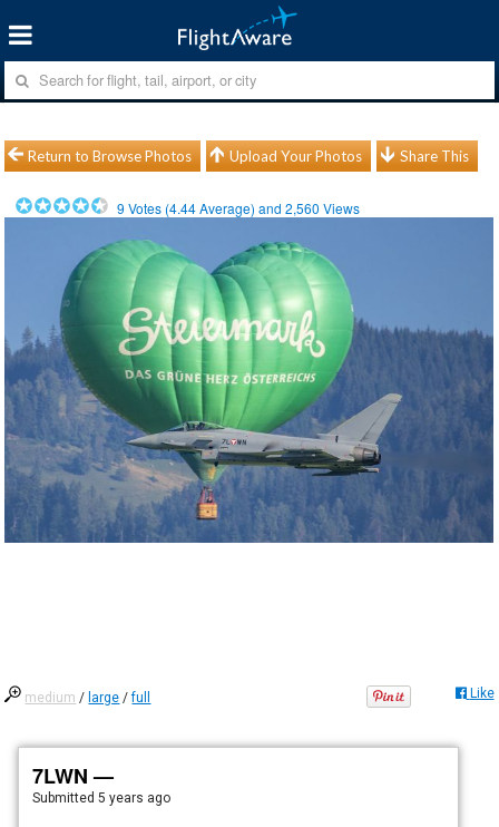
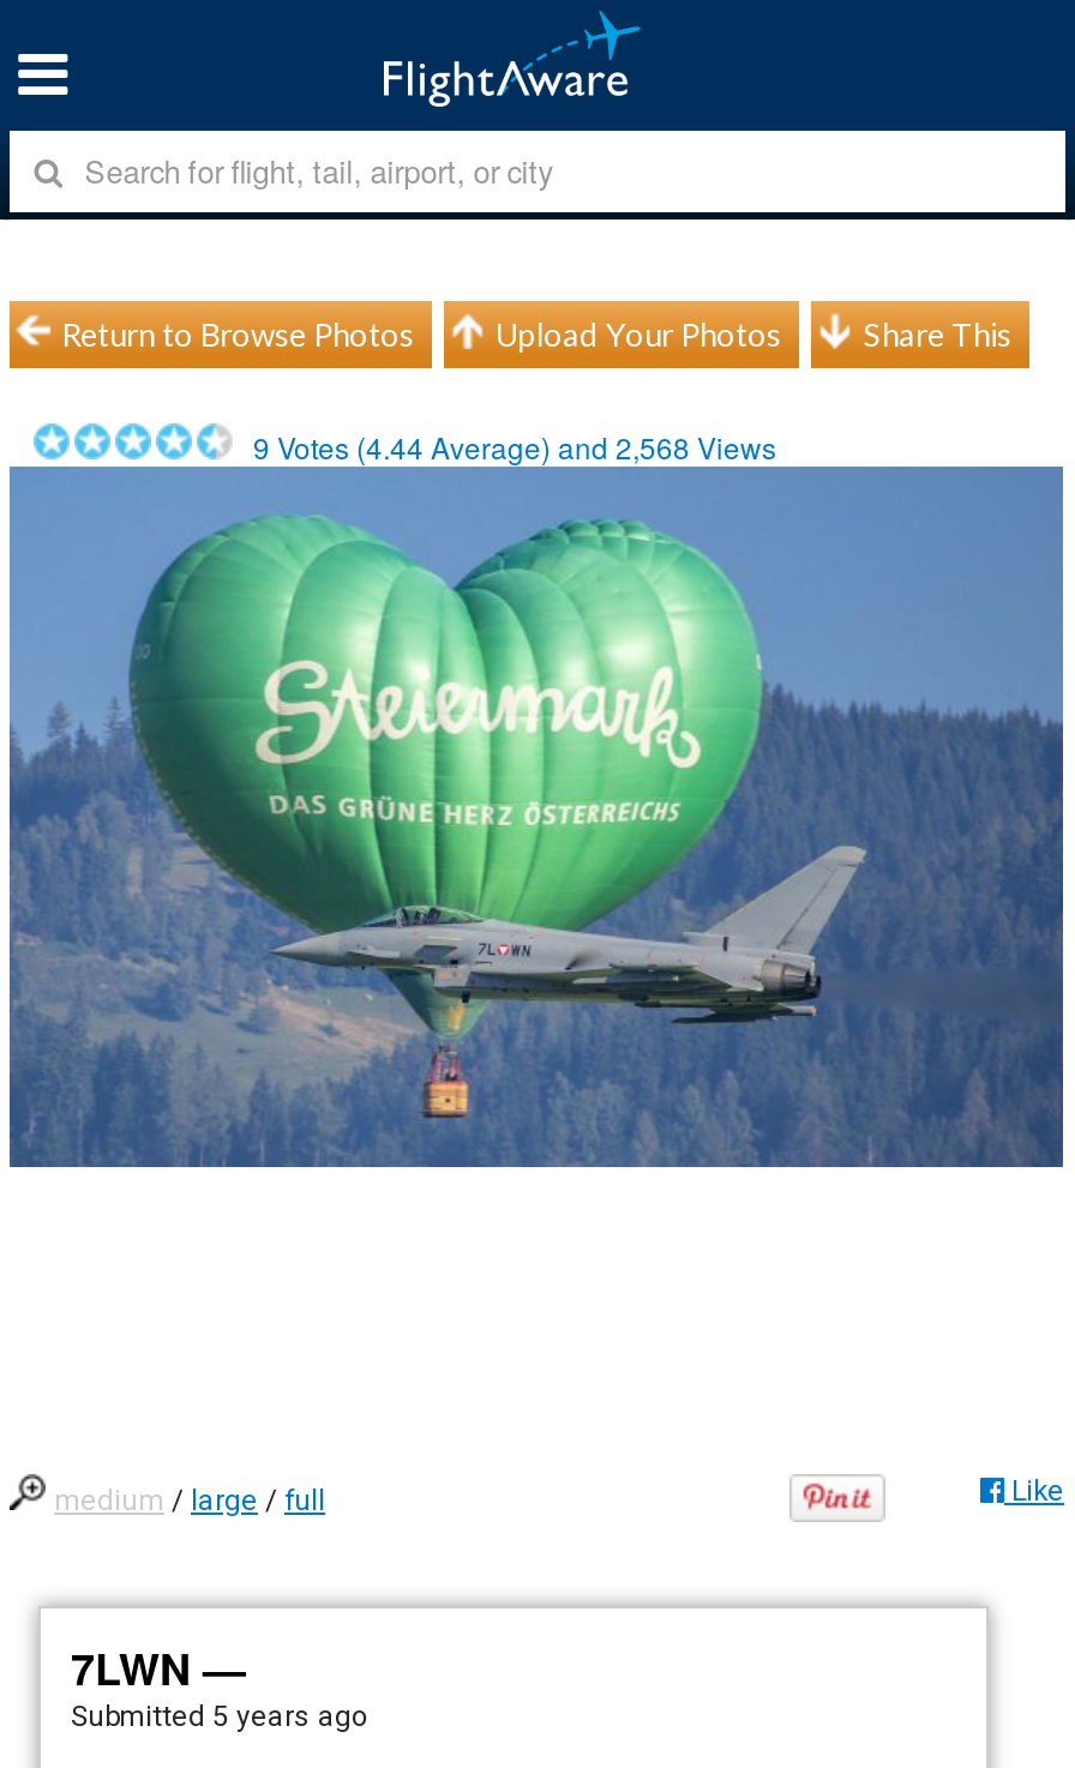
- 9 Votes (4.44 Average) and 2,560 Views
+ 9 Votes (4.44 Average) and 2,568 Views
